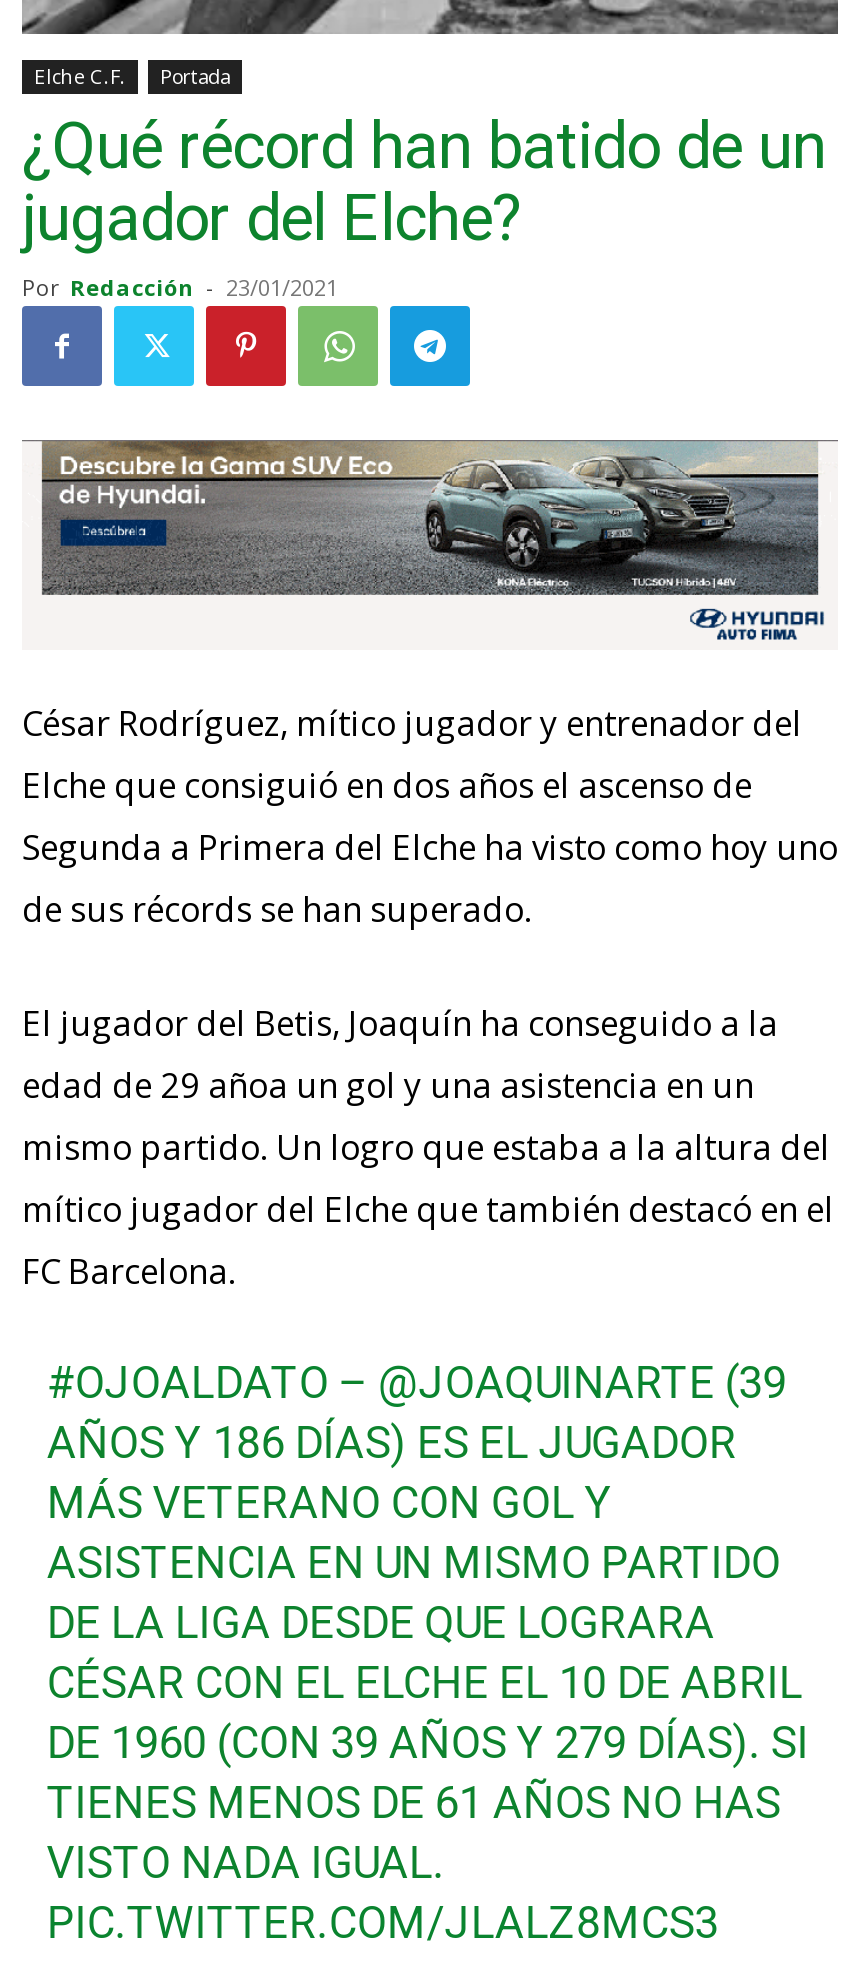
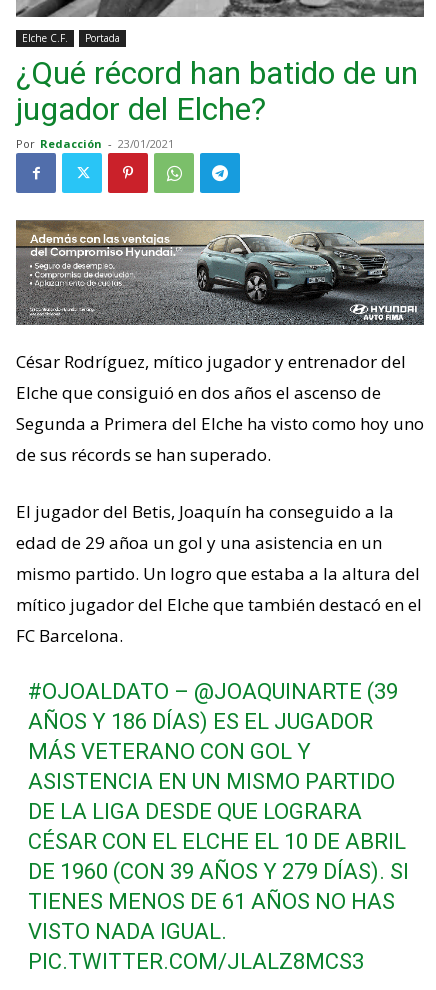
- [image]
+ [image]
